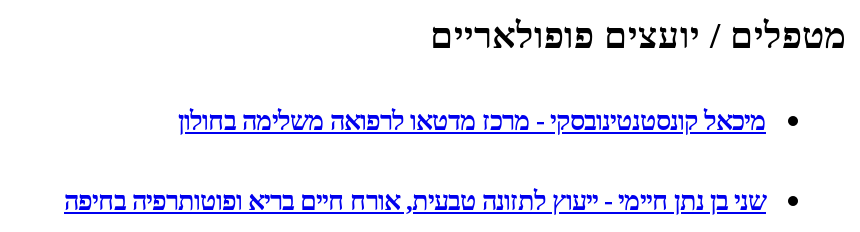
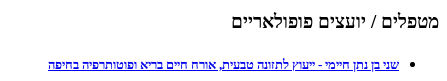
- מיכאל קונסטנטינובסקי - מרכז מדטאו לרפואה משלימה בחולון
